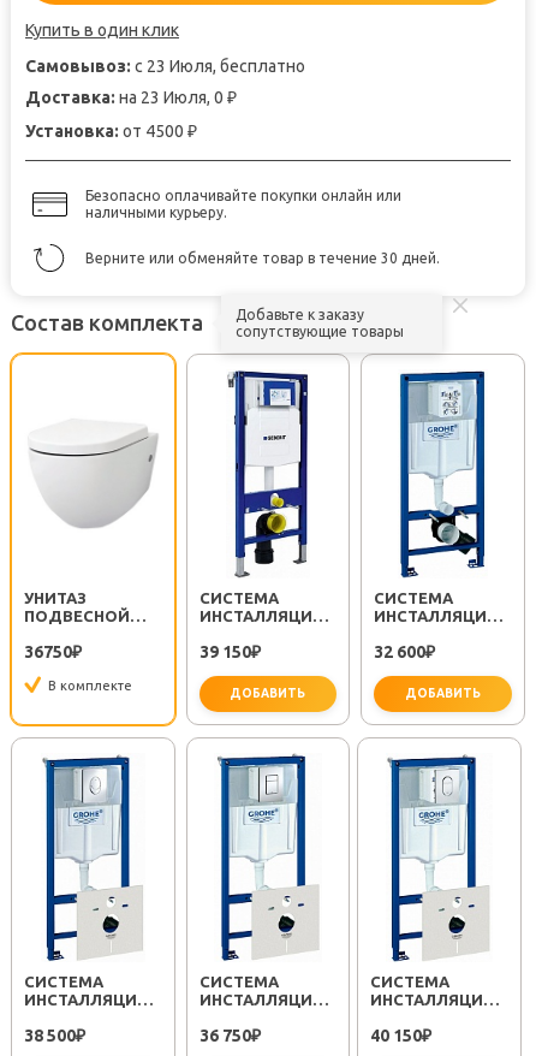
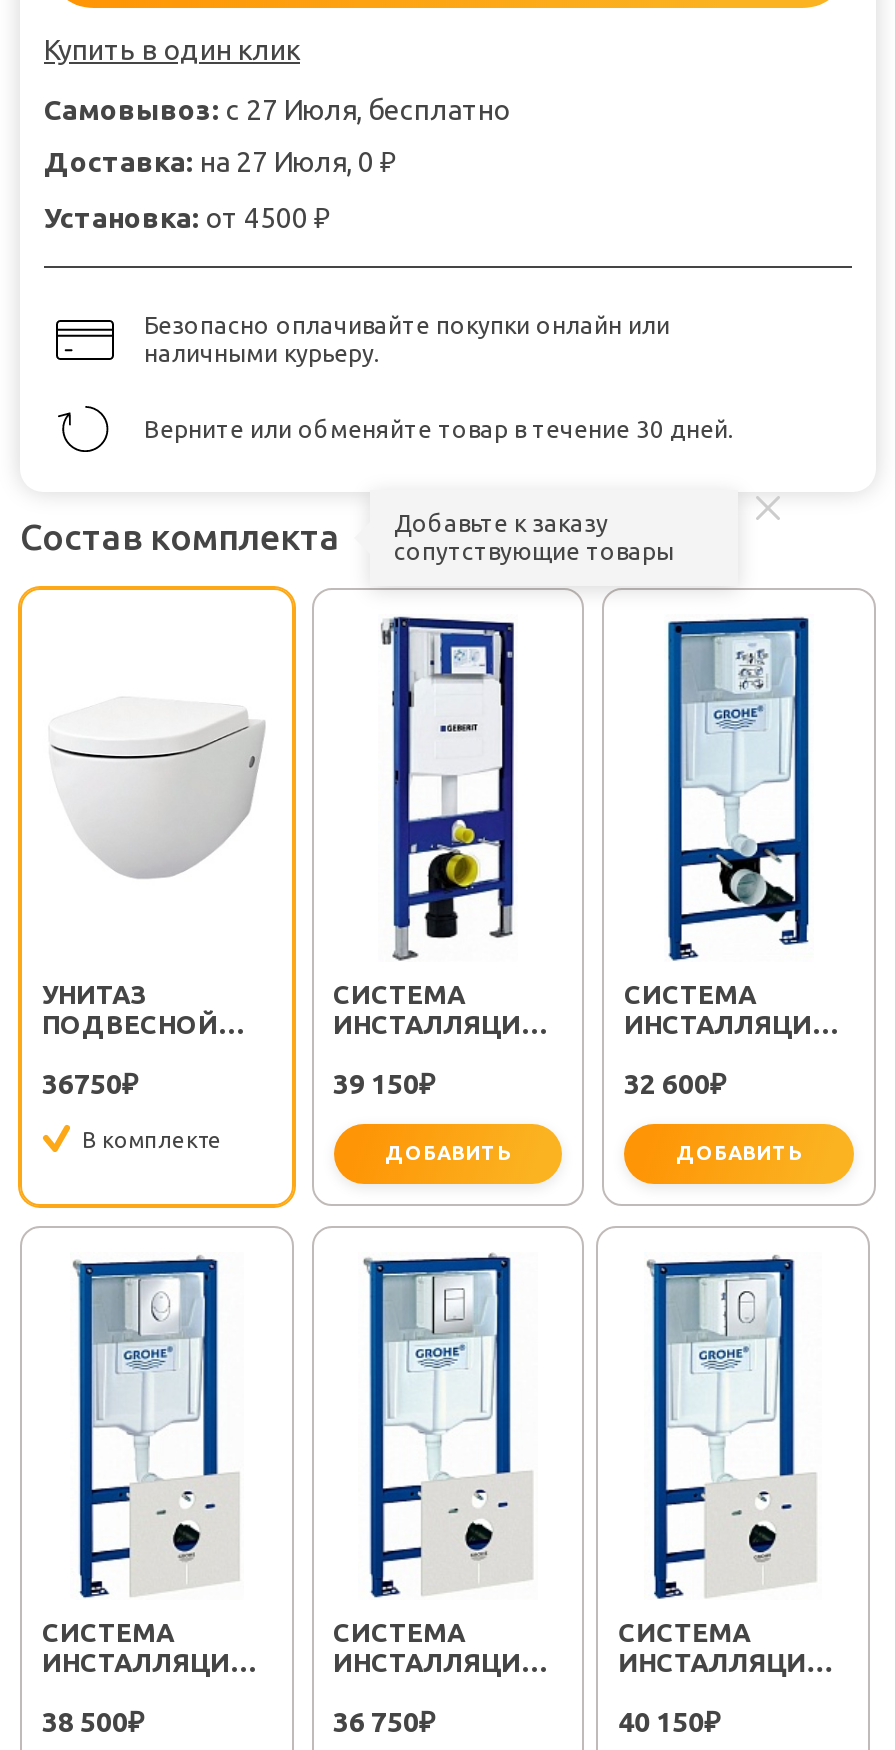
- Самовывоз: с 23 Июля, бесплатно
+ Самовывоз: с 27 Июля, бесплатно

- Доставка: на 23 Июля, 0 ₽
+ Доставка: на 27 Июля, 0 ₽
